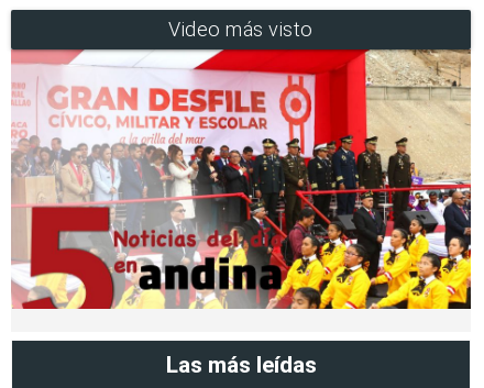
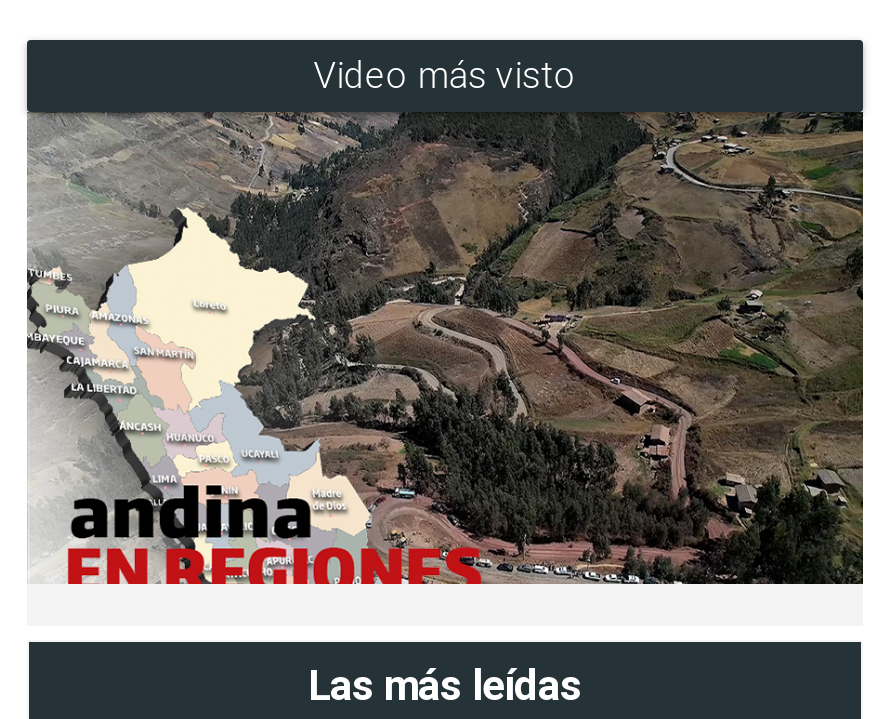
- [image]
+ [image]
